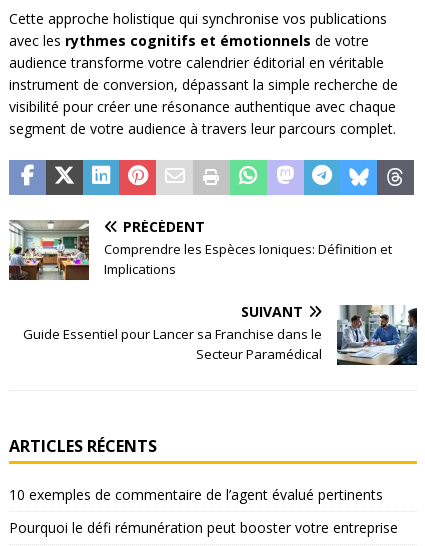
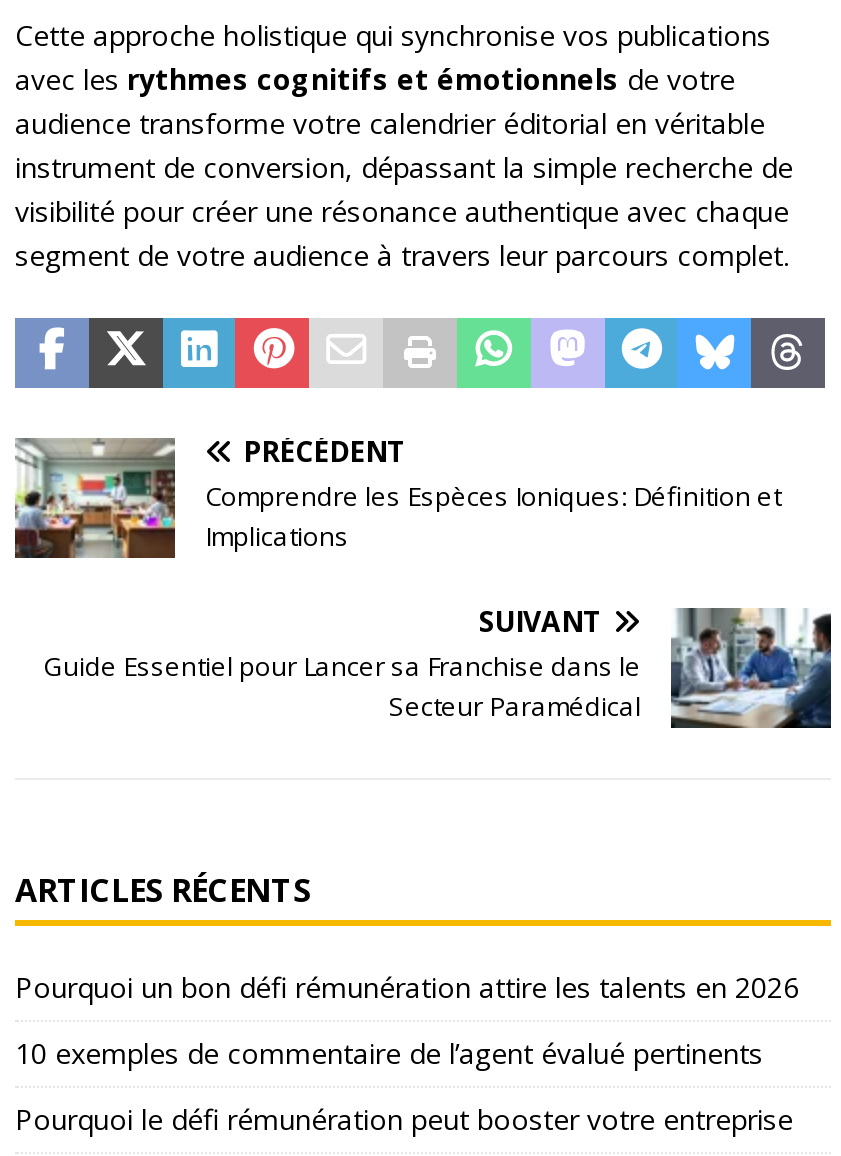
+ Pourquoi un bon défi rémunération attire les talents en 2026
